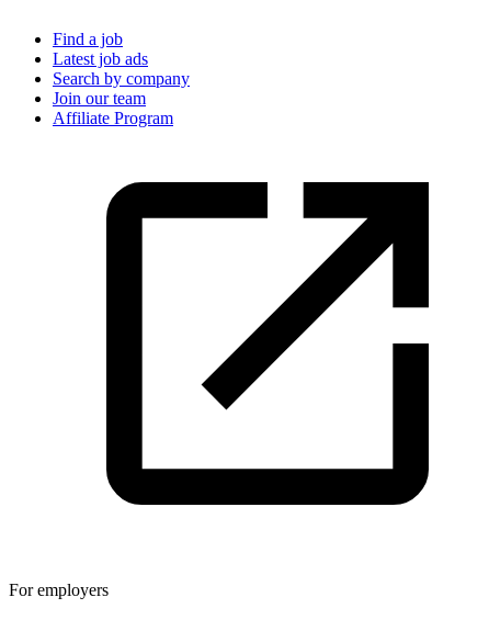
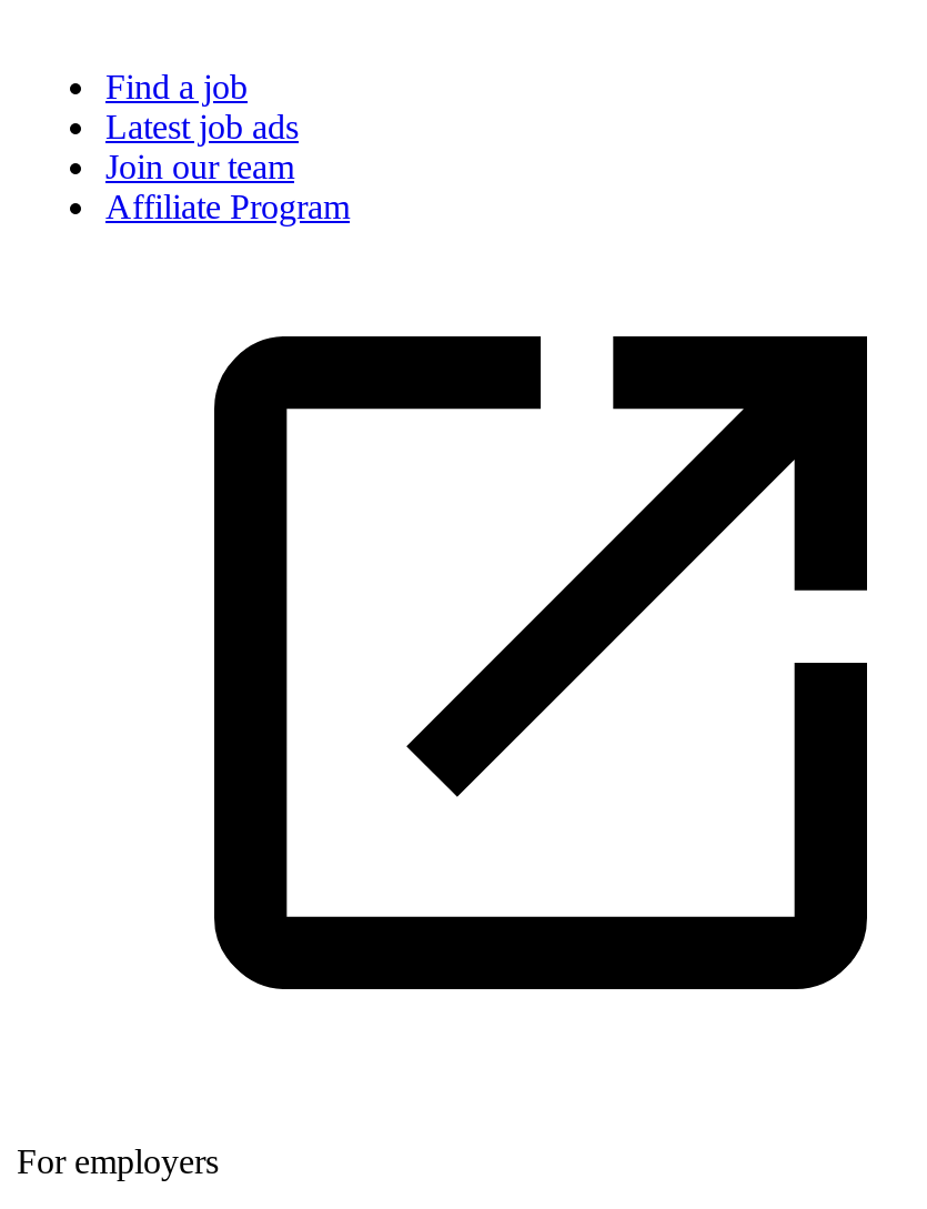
- Search by company
